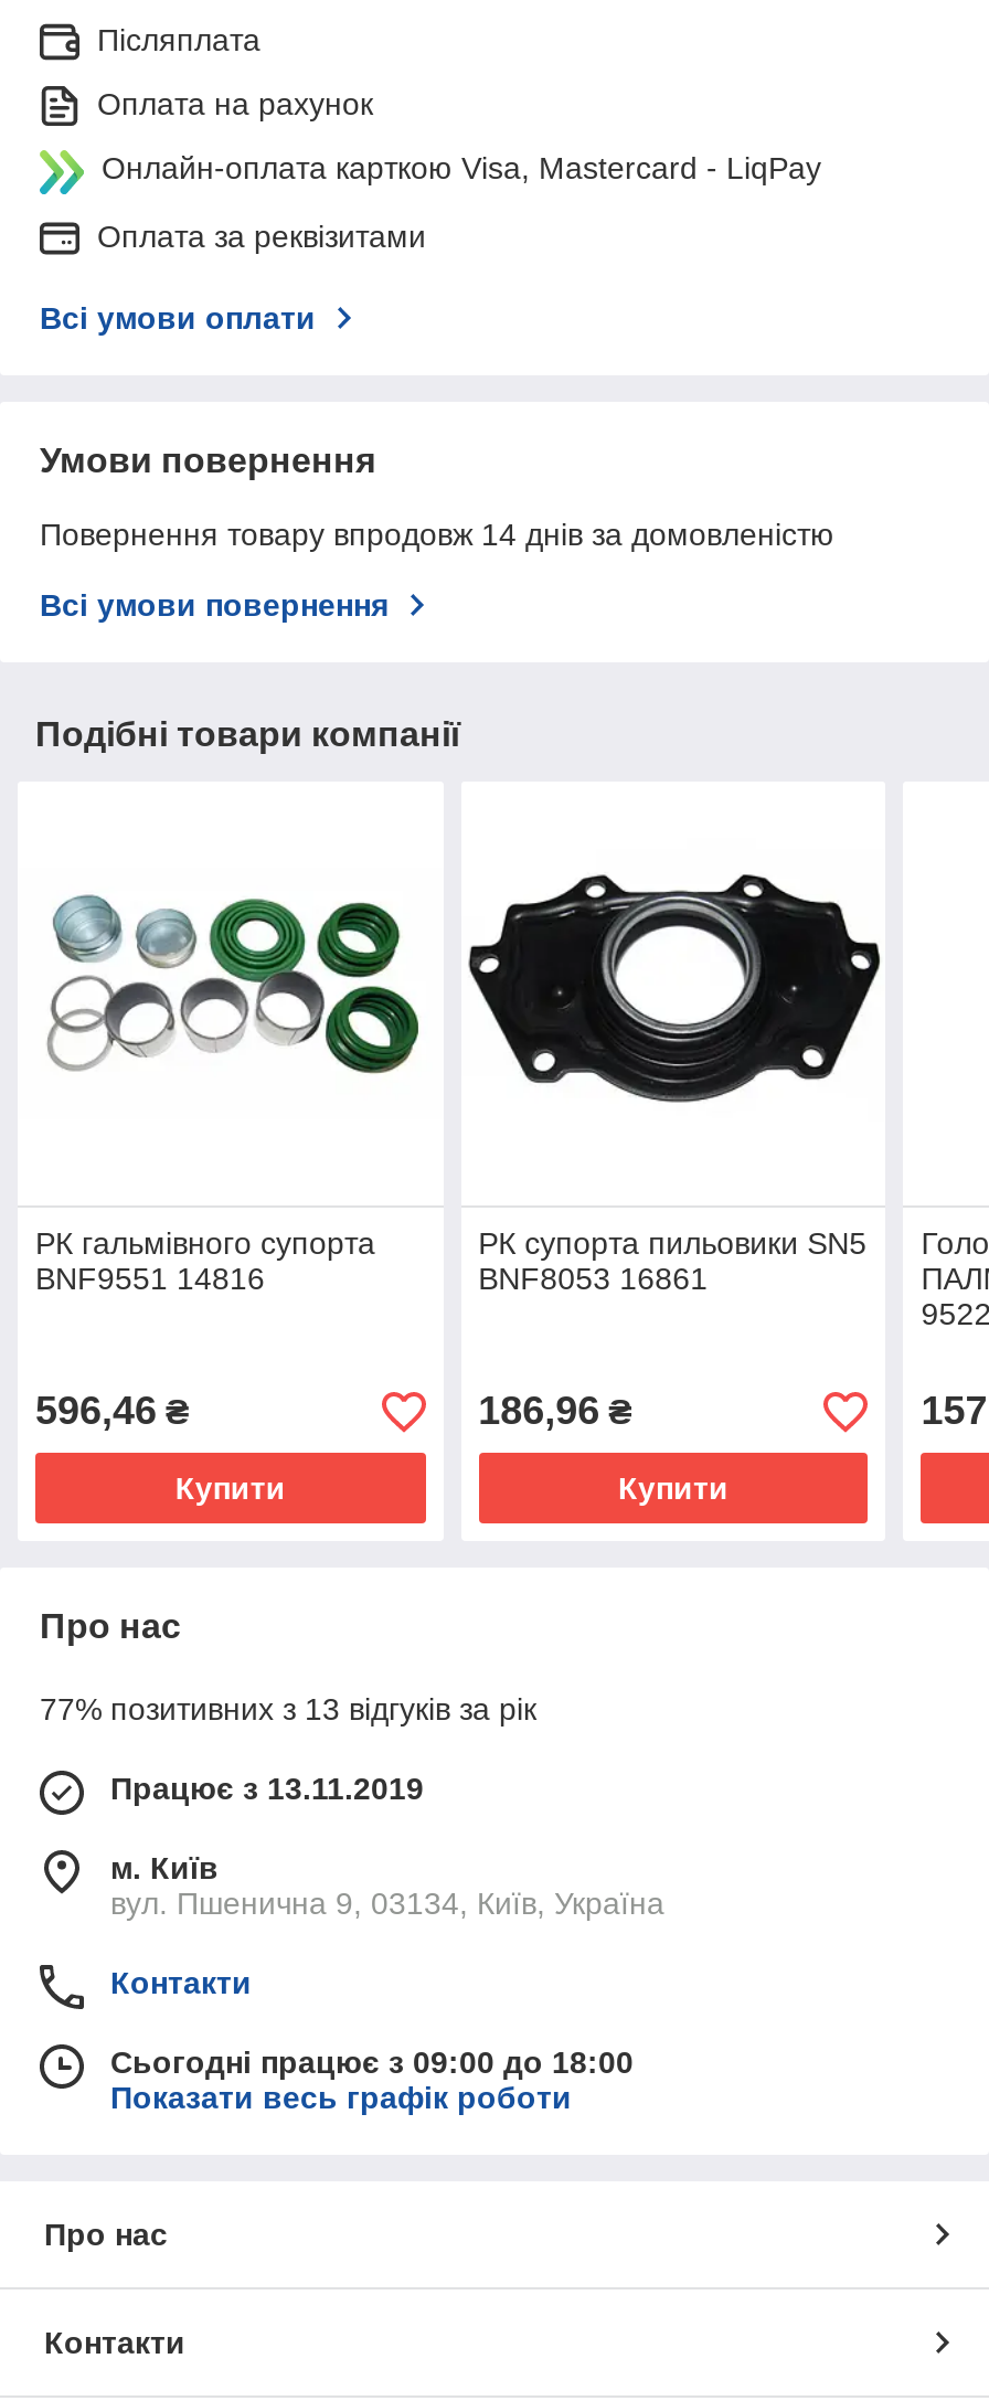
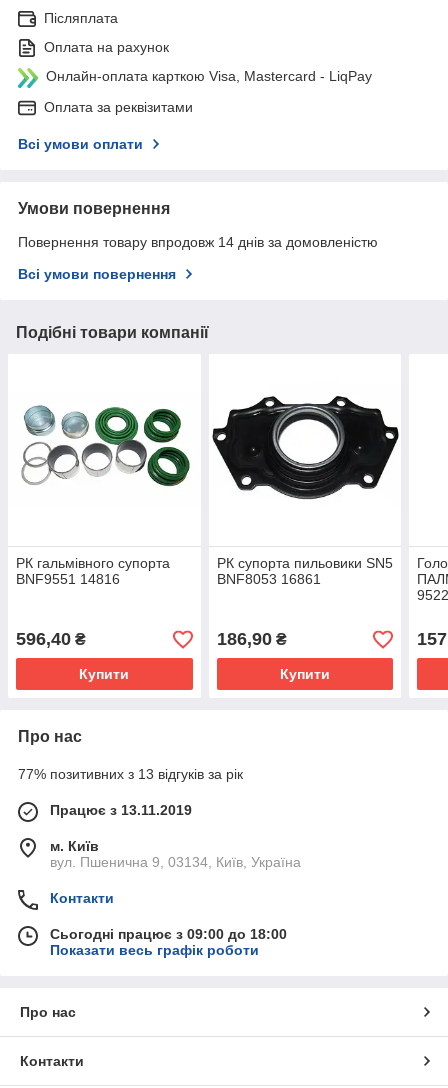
- 596,46 ₴
+ 596,40 ₴

- 186,96 ₴
+ 186,90 ₴
